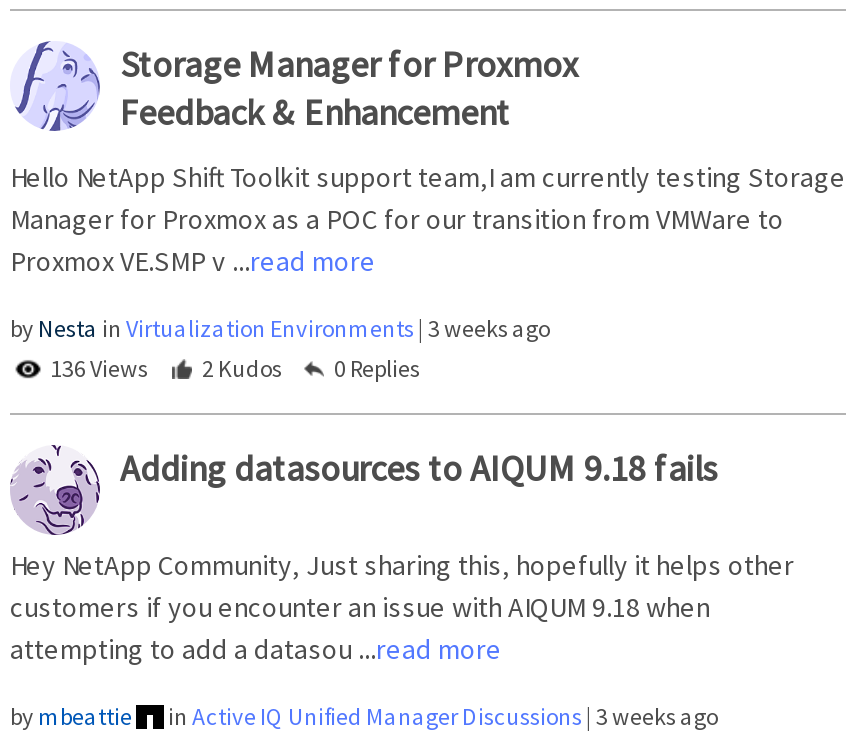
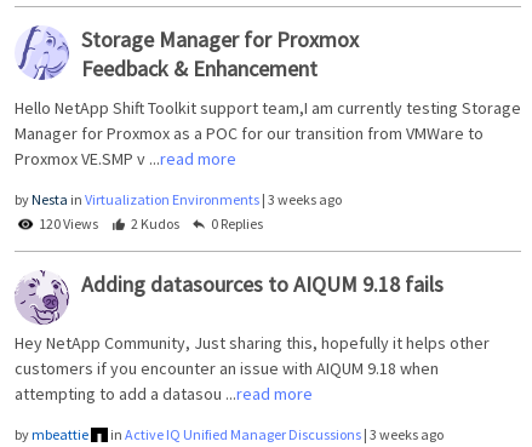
- 136 Views 2 Kudos 0 Replies
+ 120 Views 2 Kudos 0 Replies
